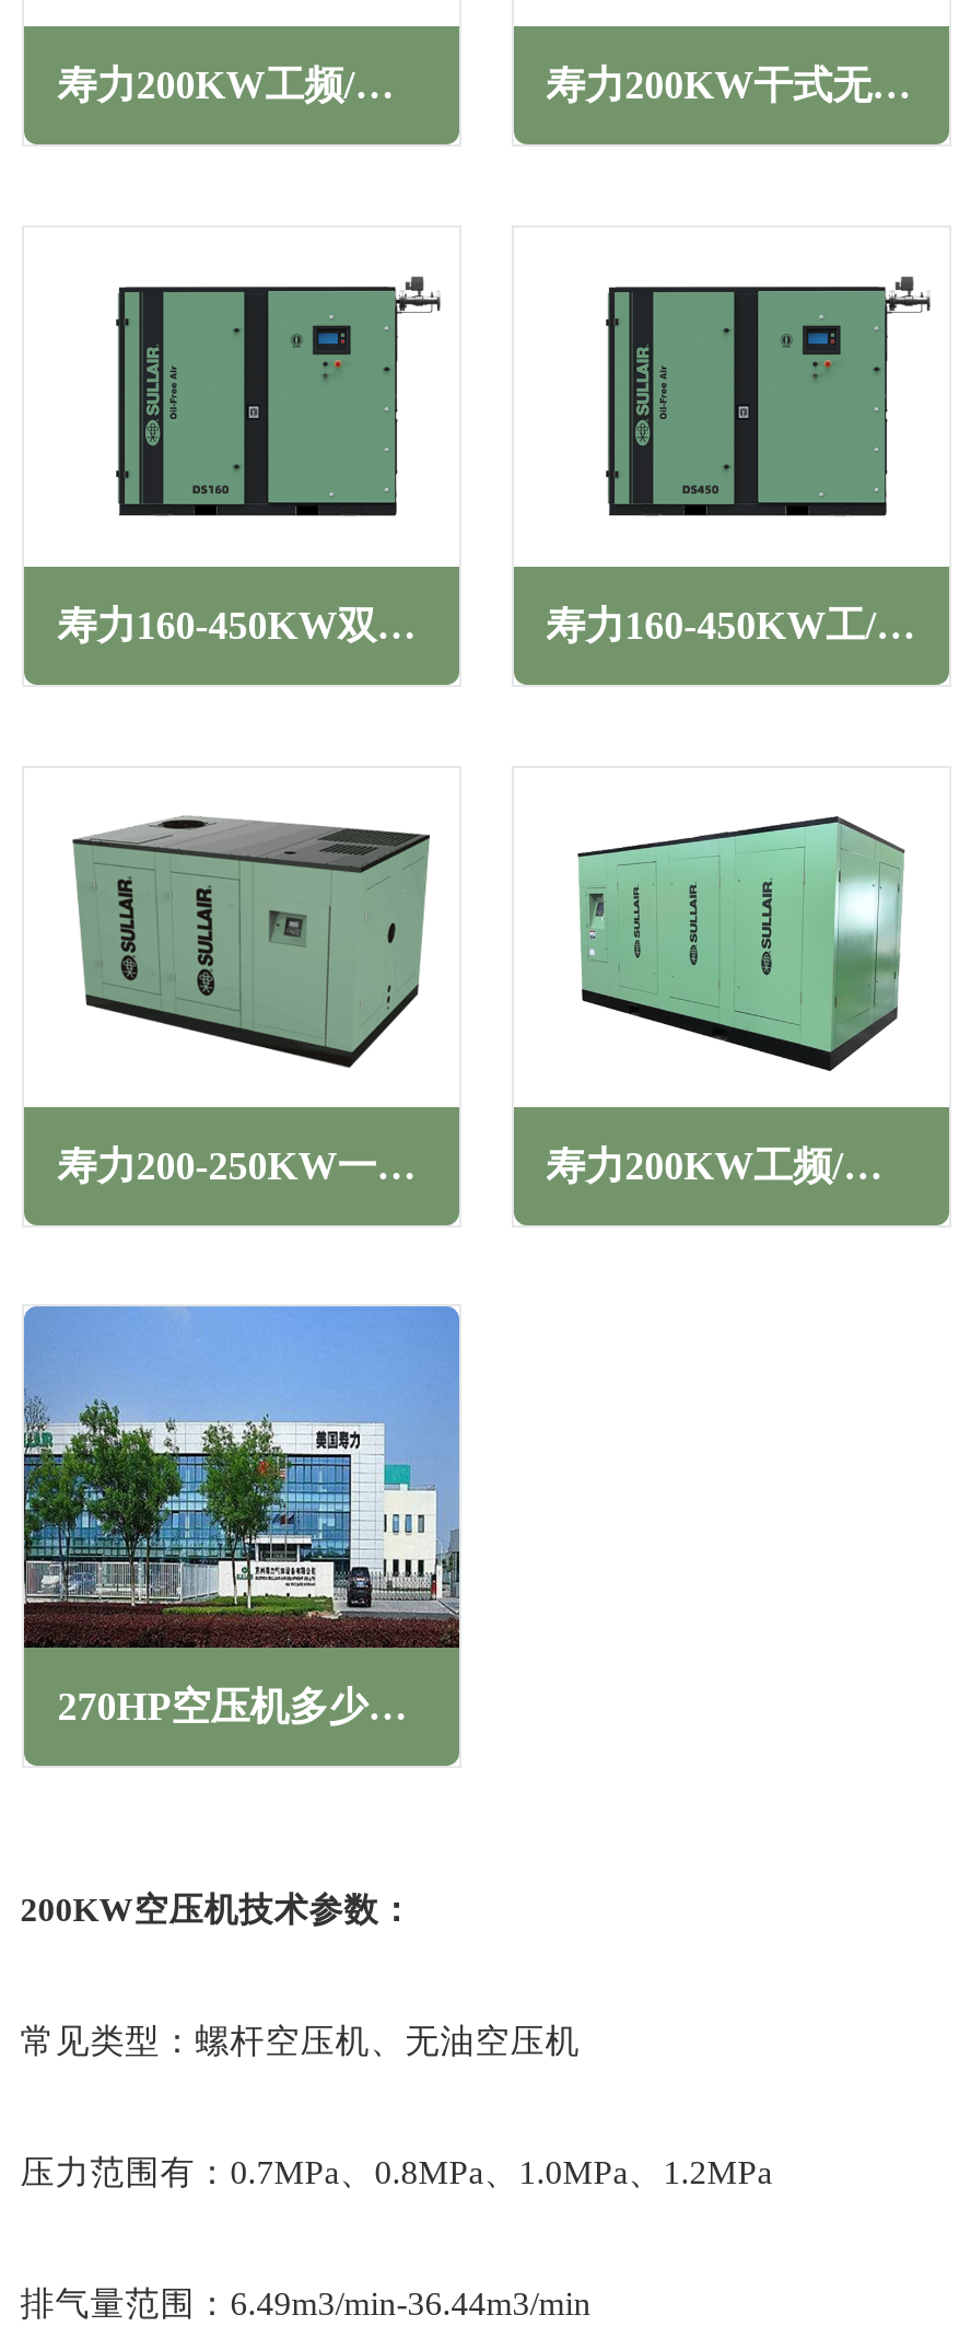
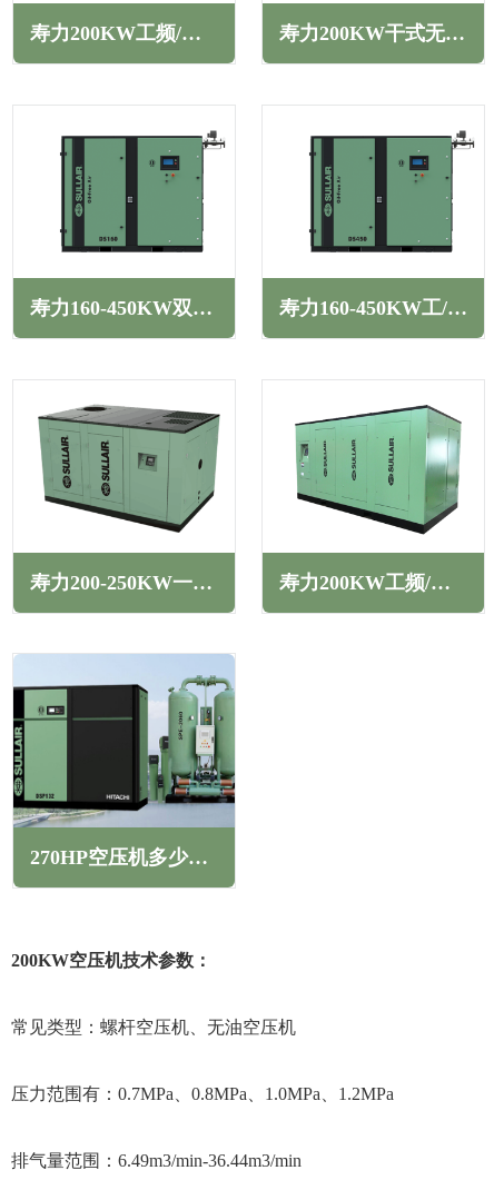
- [image]
+ [image]
